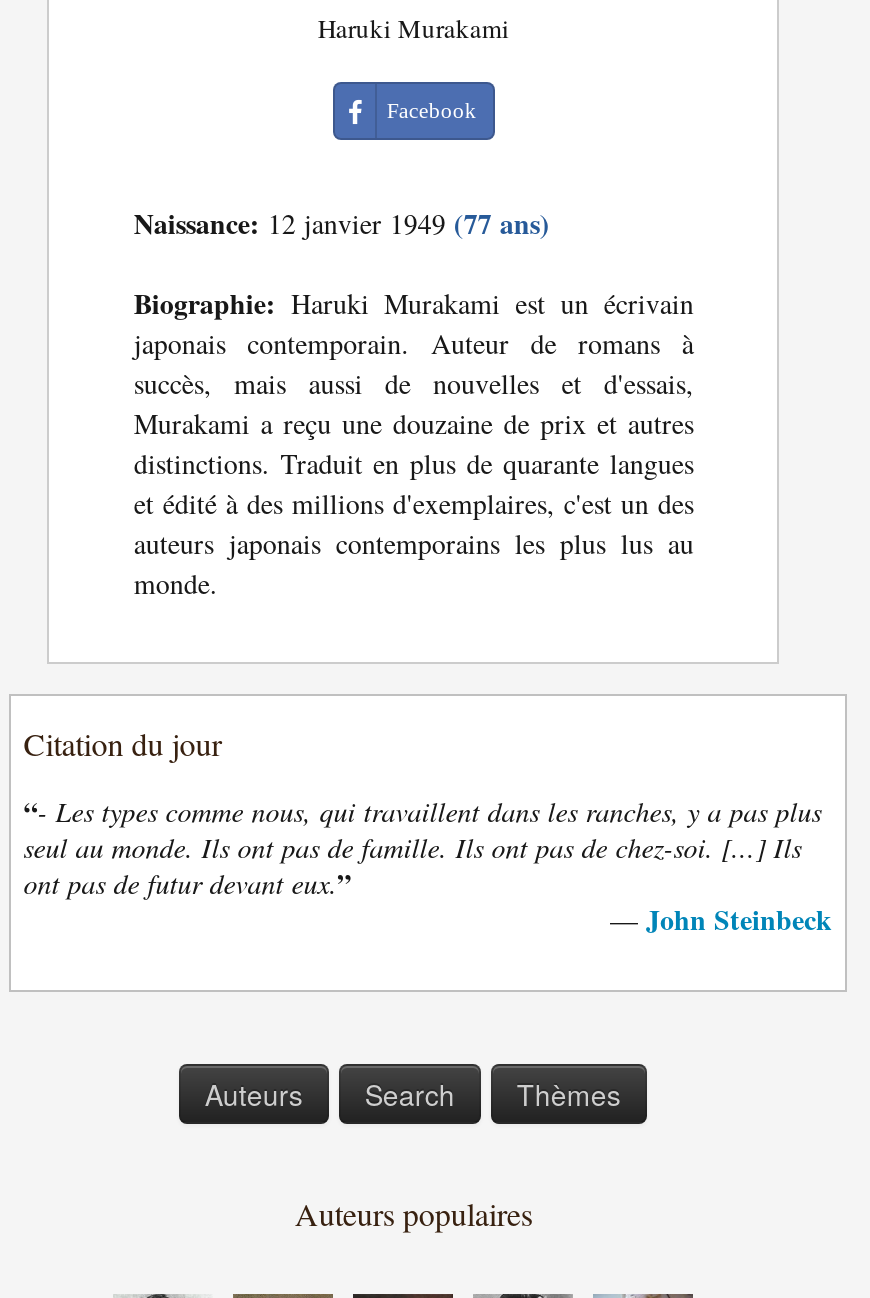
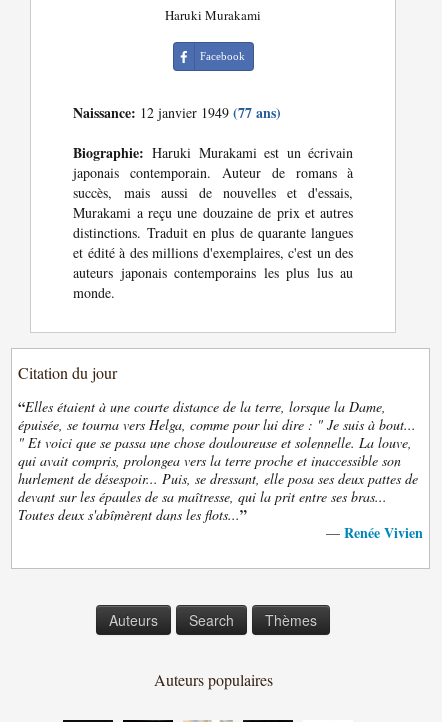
- “- Les types comme nous, qui travaillent dans les ranches, y a pas plus
- seul au monde. Ils ont pas de famille. Ils ont pas de chez-soi. [...] Ils
- ont pas de futur devant eux.”
- — John Steinbeck
+ “Elles étaient à une courte distance de la terre, lorsque la Dame,
+ épuisée, se tourna vers Helga, comme pour lui dire : " Je suis à bout...
+ " Et voici que se passa une chose douloureuse et solennelle. La louve,
+ qui avait compris, prolongea vers la terre proche et inaccessible son
+ hurlement de désespoir... Puis, se dressant, elle posa ses deux pattes de
+ devant sur les épaules de sa maîtresse, qui la prit entre ses bras...
+ Toutes deux s'abîmèrent dans les flots...”
+ — Renée Vivien
